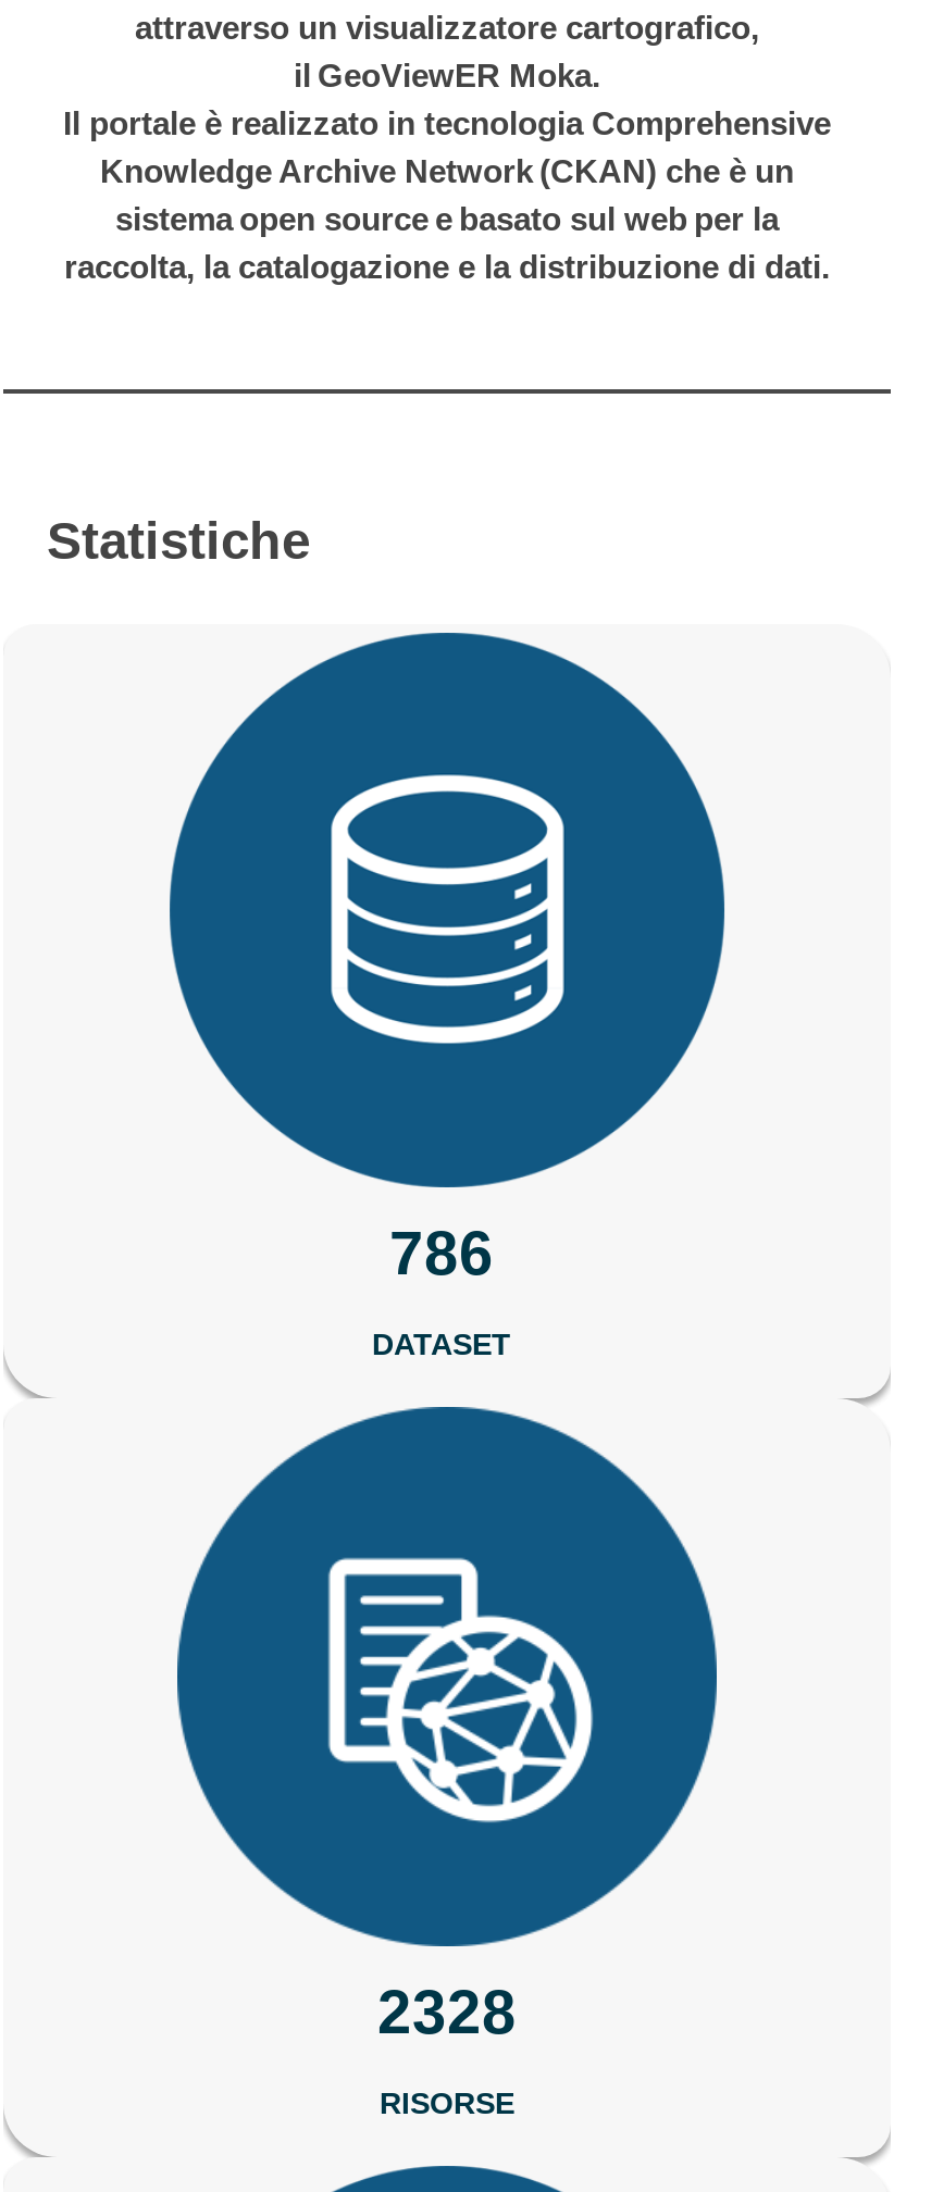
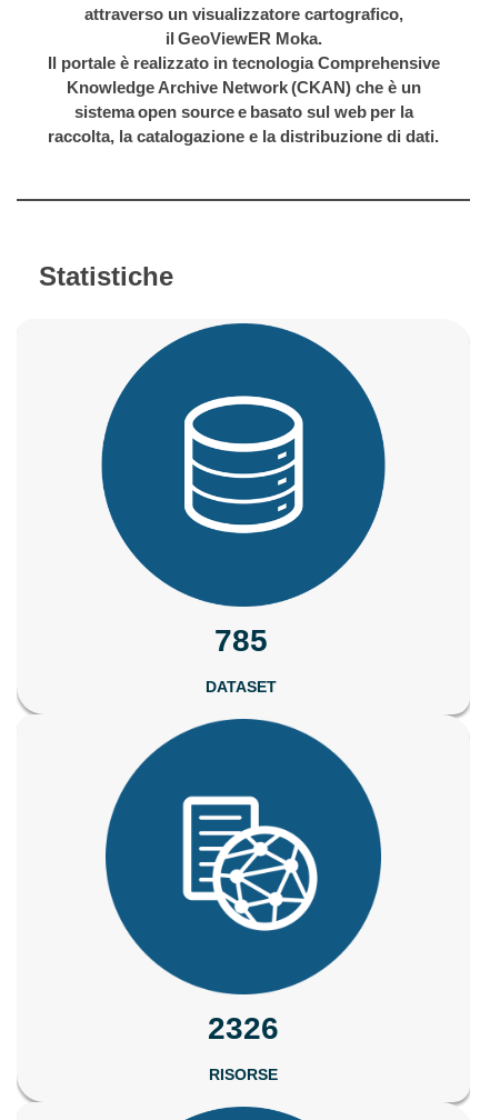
- 786
+ 785

- 2328
+ 2326
